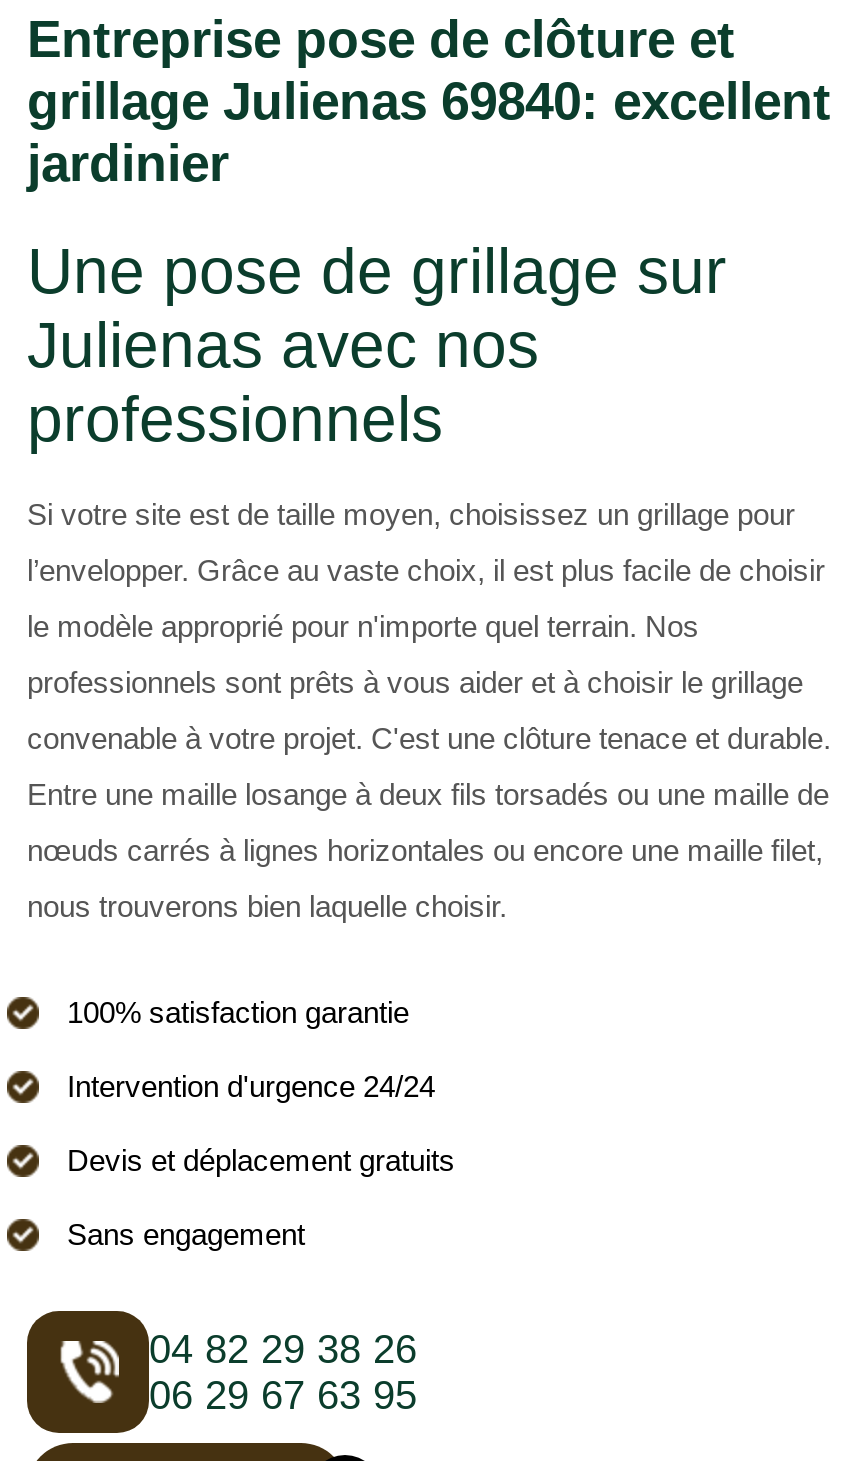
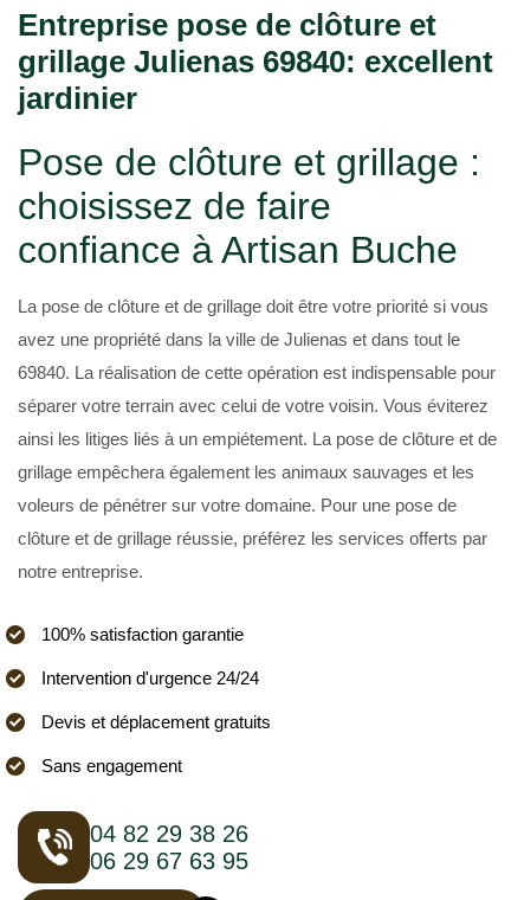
- Une pose de grillage sur
- Julienas avec nos
- professionnels
- Si votre site est de taille moyen, choisissez un grillage pour
- l’envelopper. Grâce au vaste choix, il est plus facile de choisir
- le modèle approprié pour n'importe quel terrain. Nos
- professionnels sont prêts à vous aider et à choisir le grillage
- convenable à votre projet. C'est une clôture tenace et durable.
- Entre une maille losange à deux fils torsadés ou une maille de
- nœuds carrés à lignes horizontales ou encore une maille filet,
- nous trouverons bien laquelle choisir.
+ Pose de clôture et grillage :
+ choisissez de faire
+ confiance à Artisan Buche
+ La pose de clôture et de grillage doit être votre priorité si vous
+ avez une propriété dans la ville de Julienas et dans tout le
+ 69840. La réalisation de cette opération est indispensable pour
+ séparer votre terrain avec celui de votre voisin. Vous éviterez
+ ainsi les litiges liés à un empiétement. La pose de clôture et de
+ grillage empêchera également les animaux sauvages et les
+ voleurs de pénétrer sur votre domaine. Pour une pose de
+ clôture et de grillage réussie, préférez les services offerts par
+ notre entreprise.
